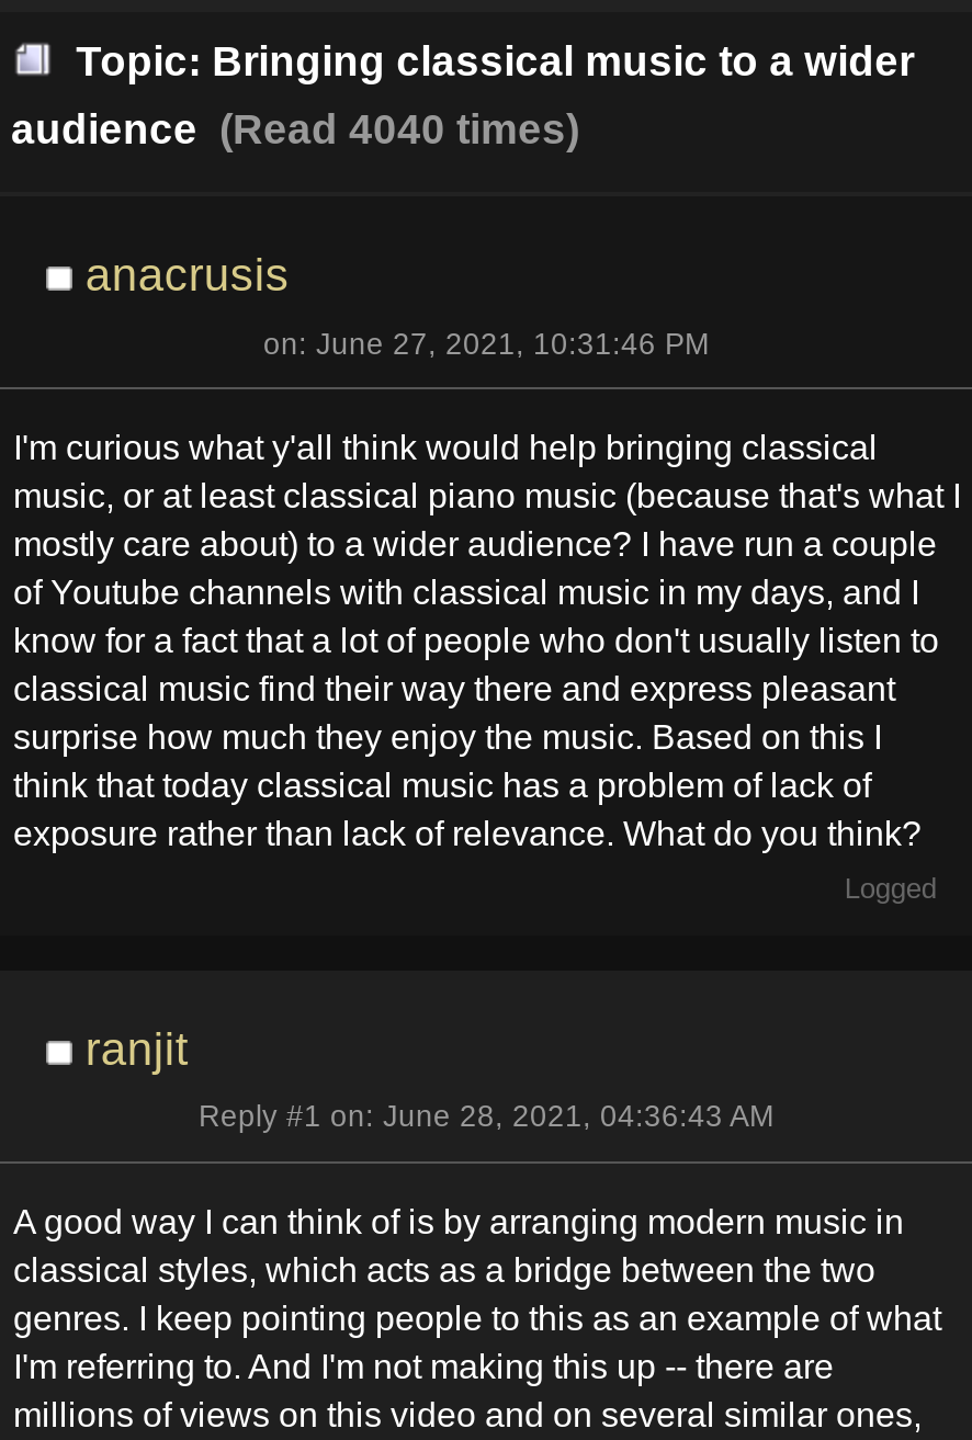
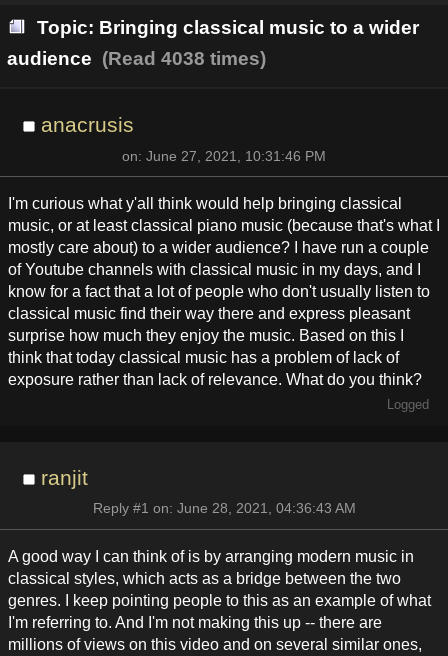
- audience (Read 4040 times)
+ audience (Read 4038 times)
